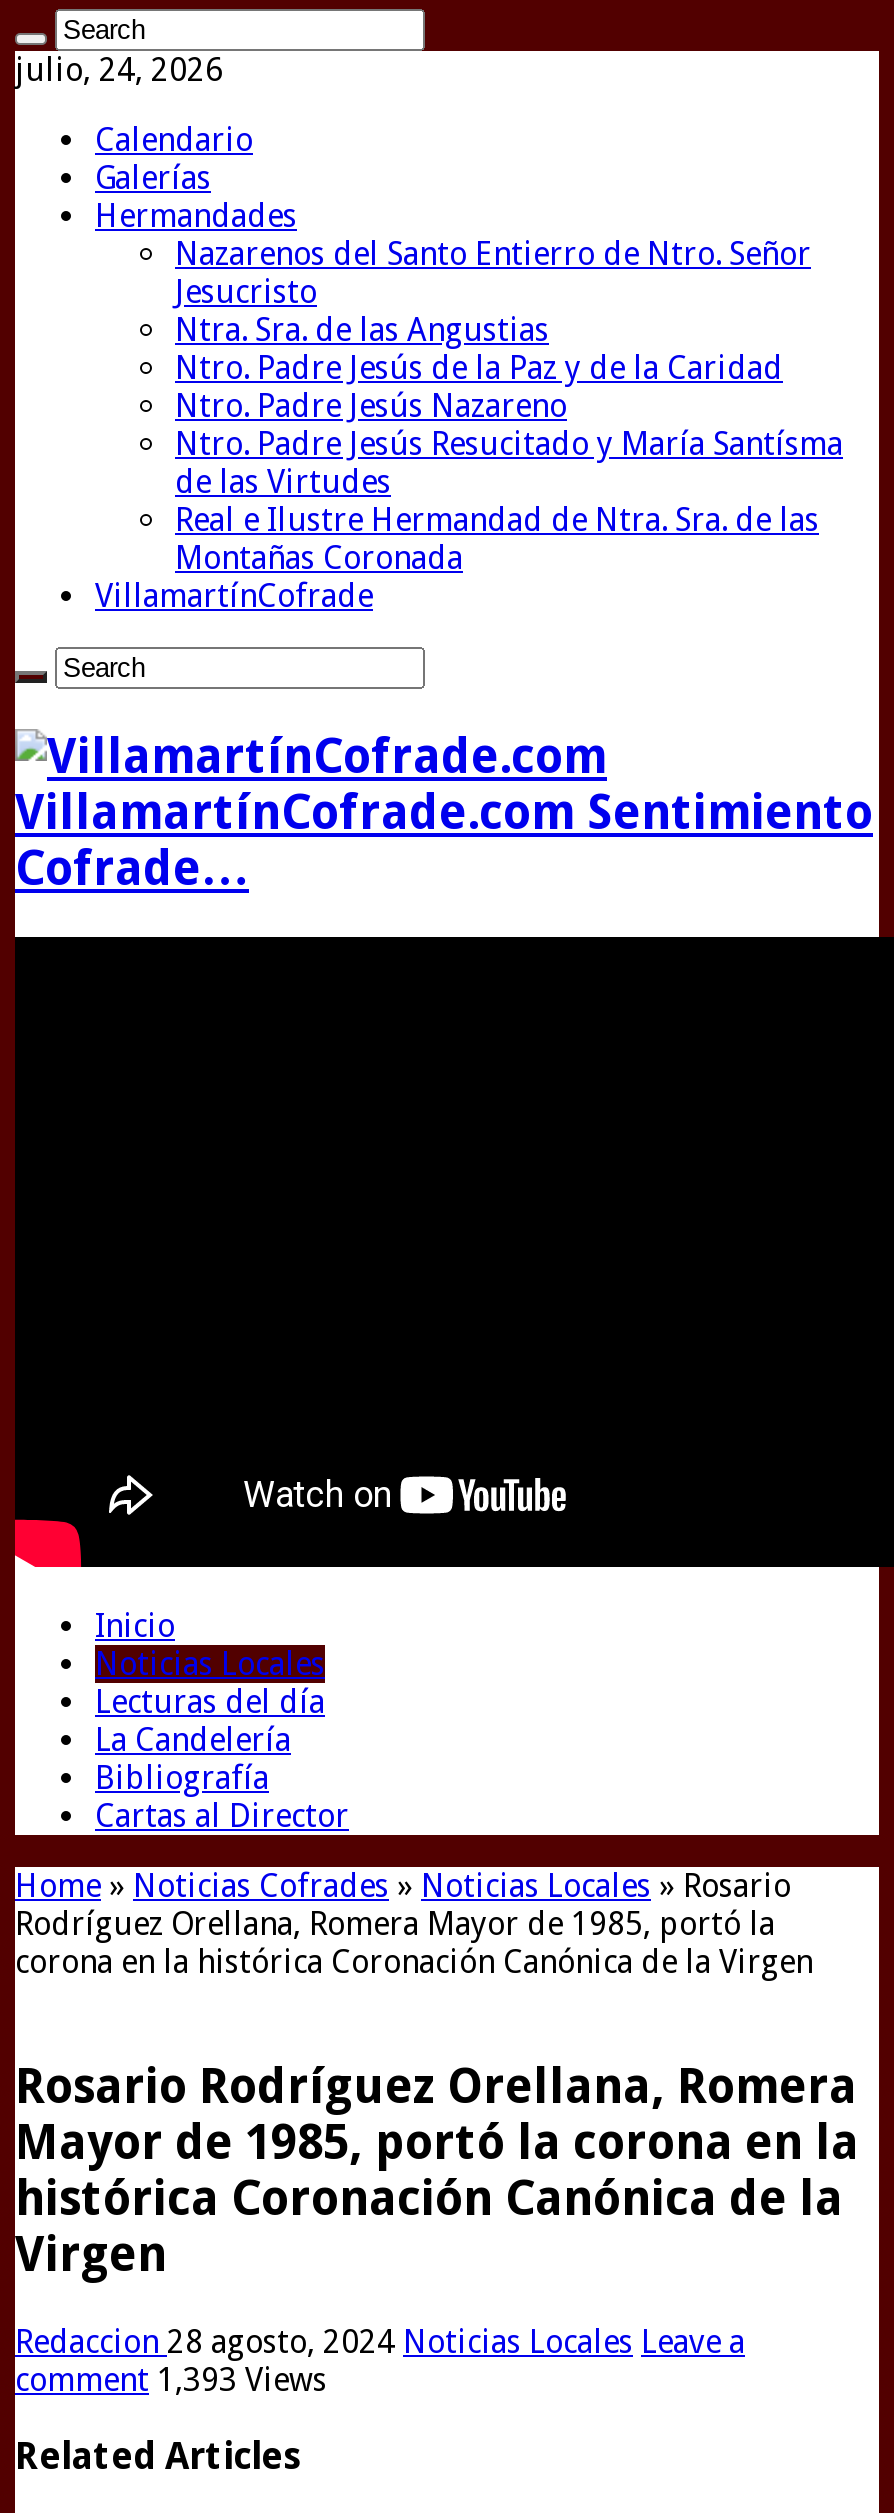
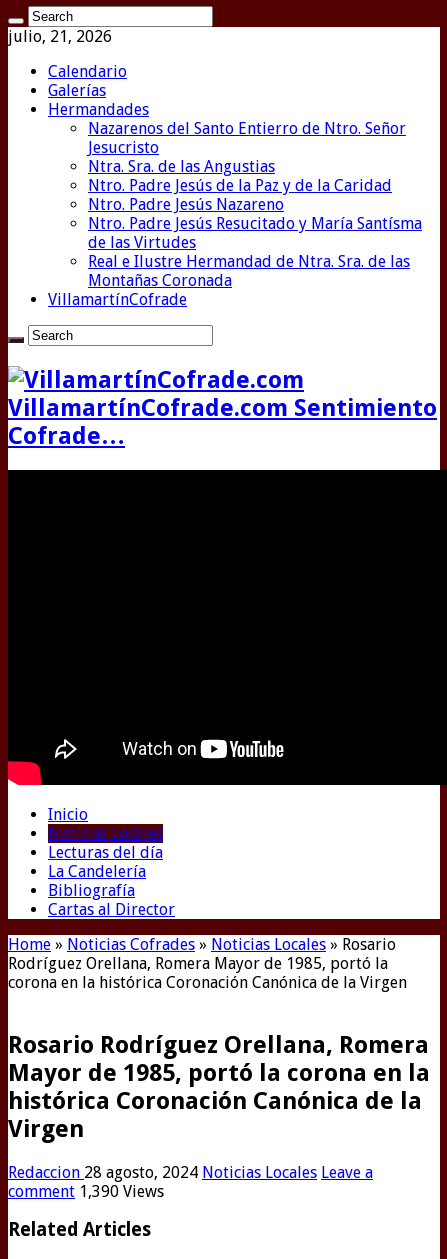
- julio, 24, 2026
+ julio, 21, 2026

- comment 1,393 Views
+ comment 1,390 Views
